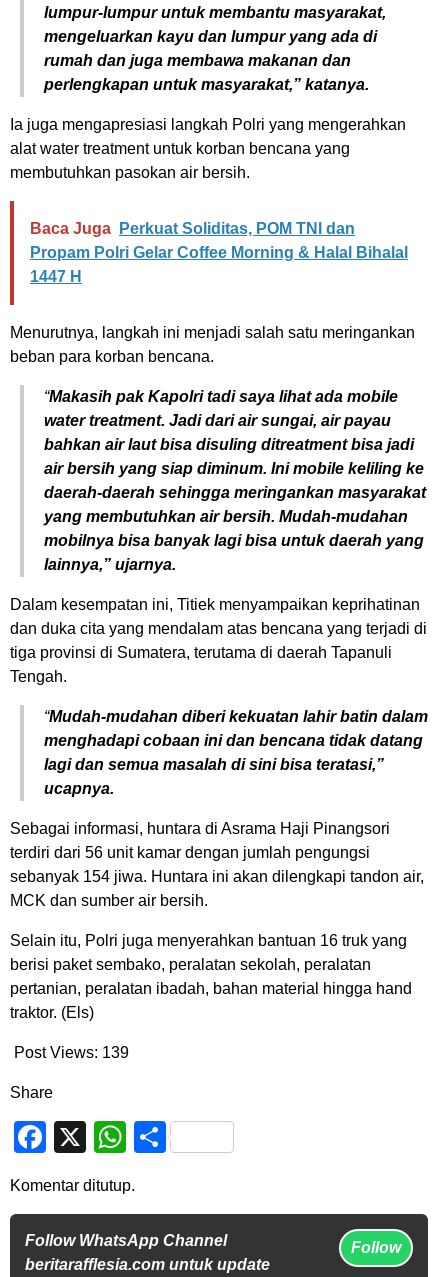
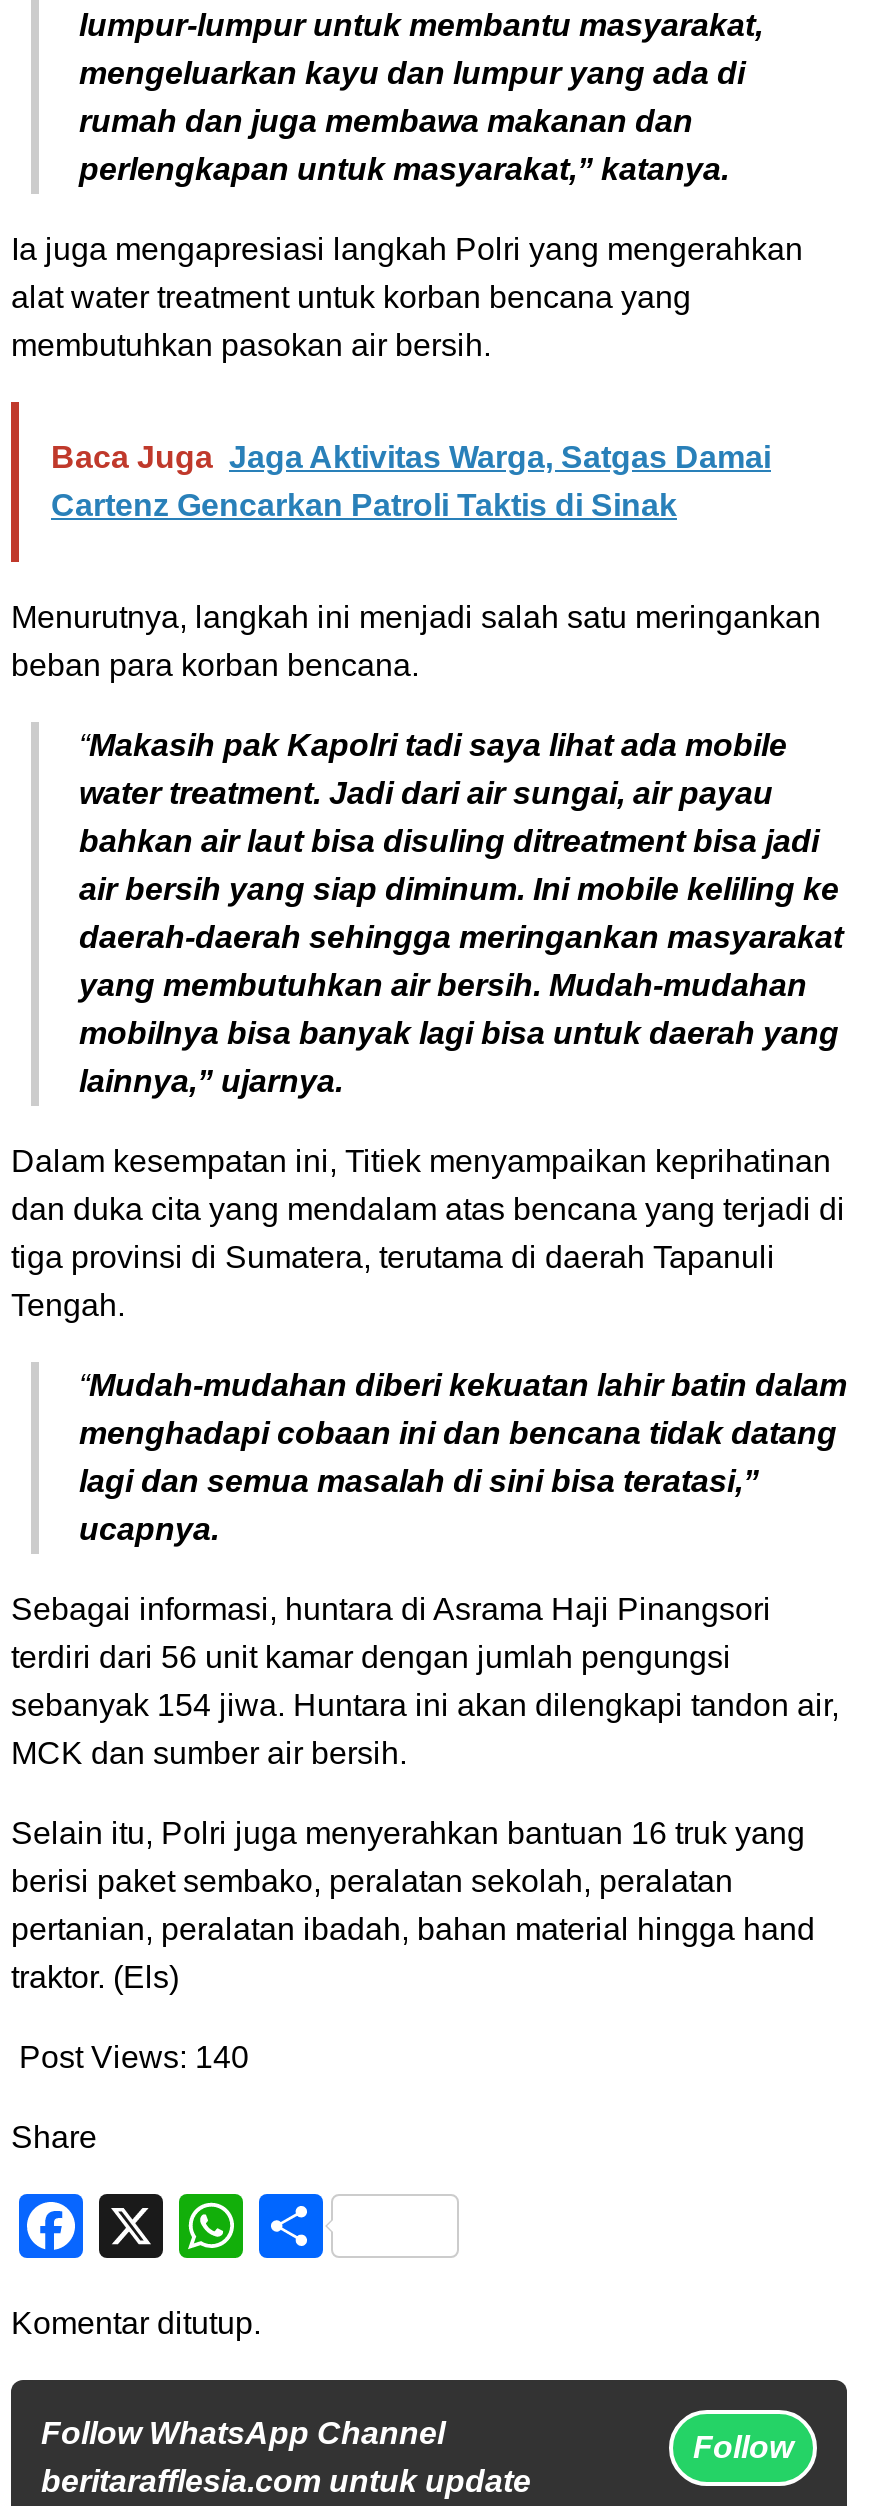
- Baca Juga Perkuat Soliditas, POM TNI dan
- Propam Polri Gelar Coffee Morning & Halal Bihalal
- 1447 H
+ Baca Juga Jaga Aktivitas Warga, Satgas Damai
+ Cartenz Gencarkan Patroli Taktis di Sinak

- Post Views: 139
+ Post Views: 140
